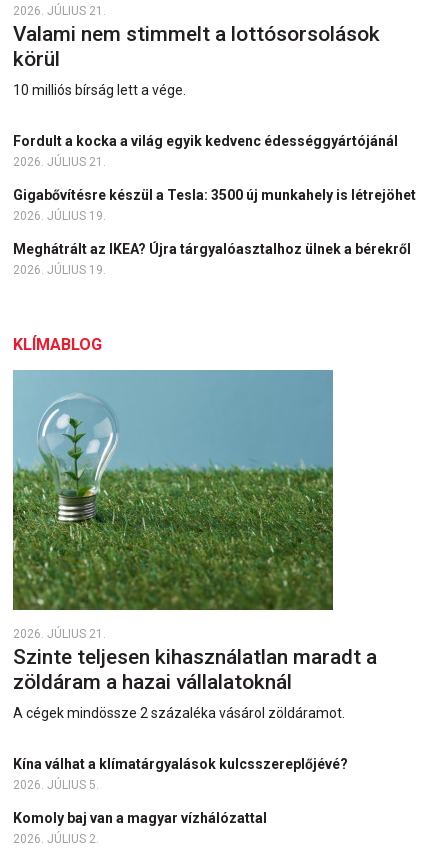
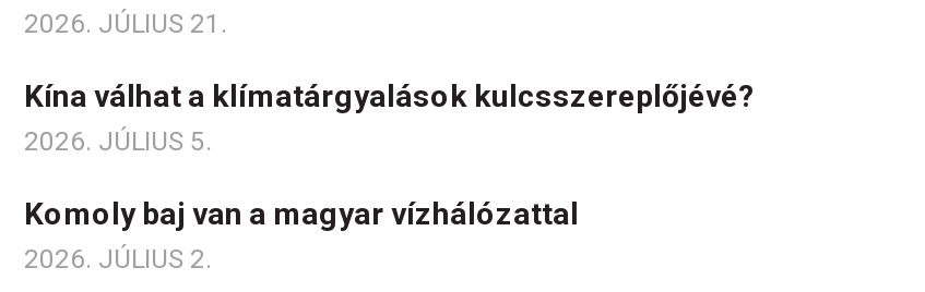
- Valami nem stimmelt a lottósorsolások
- körül
- 10 milliós bírság lett a vége.
- Fordult a kocka a világ egyik kedvenc édességgyártójánál
- 2026. JÚLIUS 21.
- Gigabővítésre készül a Tesla: 3500 új munkahely is létrejöhet
- 2026. JÚLIUS 19.
- Meghátrált az IKEA? Újra tárgyalóasztalhoz ülnek a bérekről
- 2026. JÚLIUS 19.

- KLÍMABLOG

- [image]
- 2026. JÚLIUS 21.
- Szinte teljesen kihasználatlan maradt a
- zöldáram a hazai vállalatoknál
- A cégek mindössze 2 százaléka vásárol zöldáramot.
